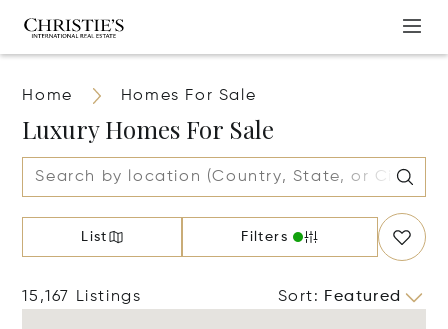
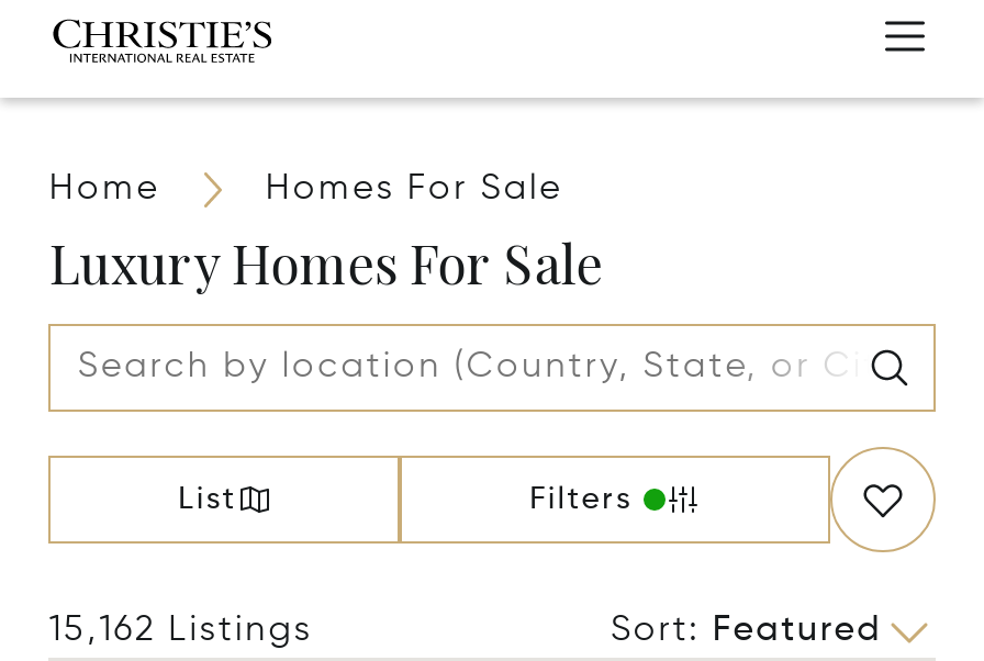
- 15,167 Listings
+ 15,162 Listings
